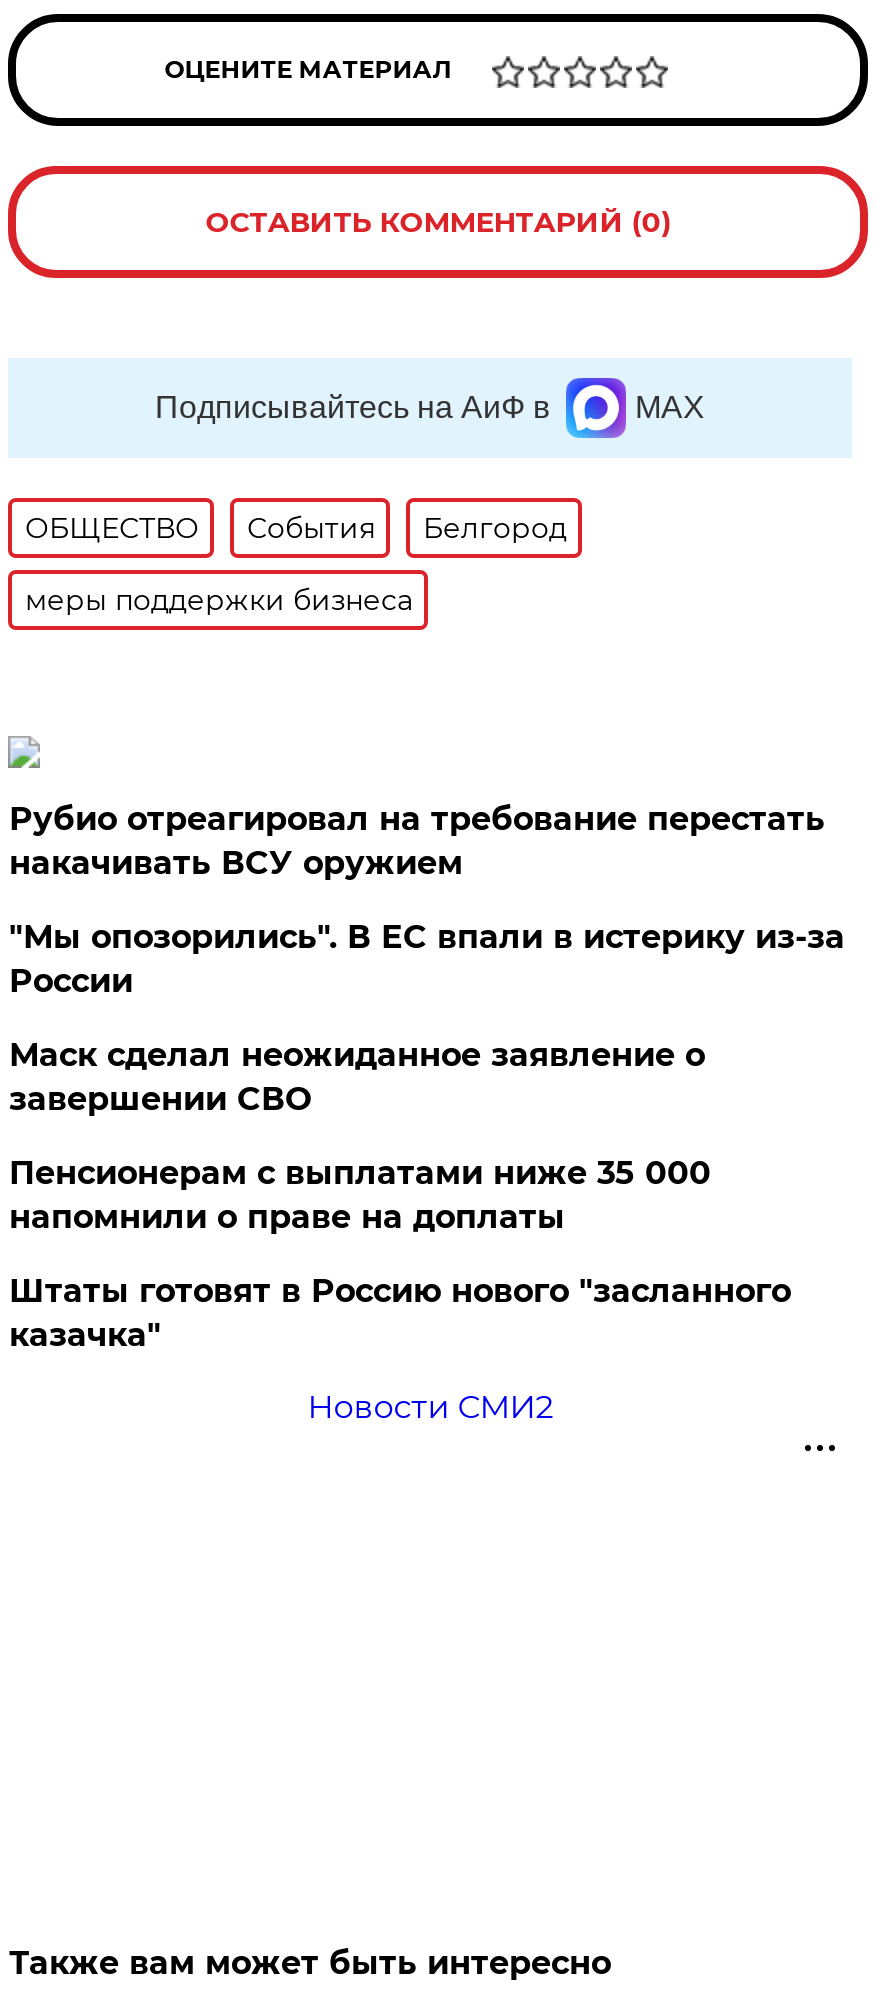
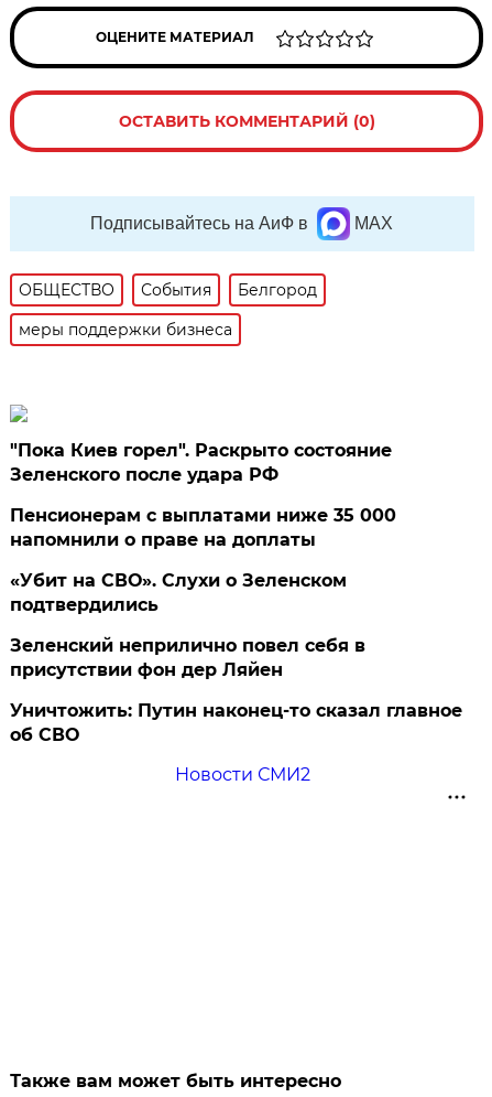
- Рубио отреагировал на требование перестать
- накачивать ВСУ оружием
- "Мы опозорились". В ЕС впали в истерику из-за
- России
- Маск сделал неожиданное заявление о
- завершении СВО
+ "Пока Киев горел". Раскрыто состояние
+ Зеленского после удара РФ

moved up: Пенсионерам с выплатами ниже 35 000 | напомнили о праве на доплаты

- Штаты готовят в Россию нового "засланного
- казачка"
+ «Убит на СВО». Слухи о Зеленском
+ подтвердились
+ Зеленский неприлично повел cебя в
+ присутствии фон дер Ляйен
+ Уничтожить: Путин наконец-то сказал главное
+ об СВО
